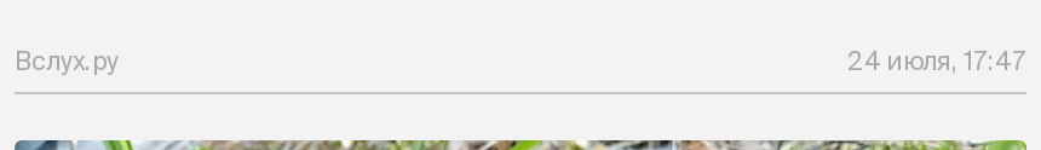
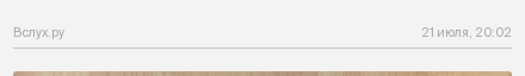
- 24 июля, 17:47
+ 21 июля, 20:02
